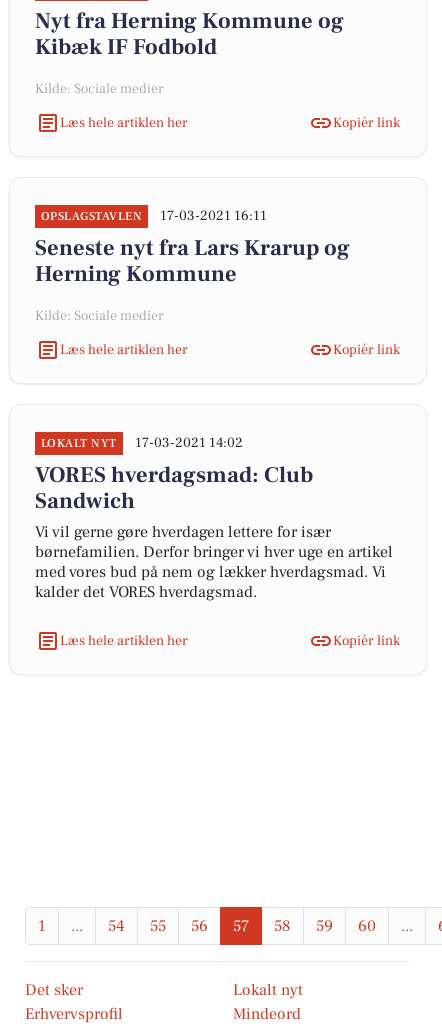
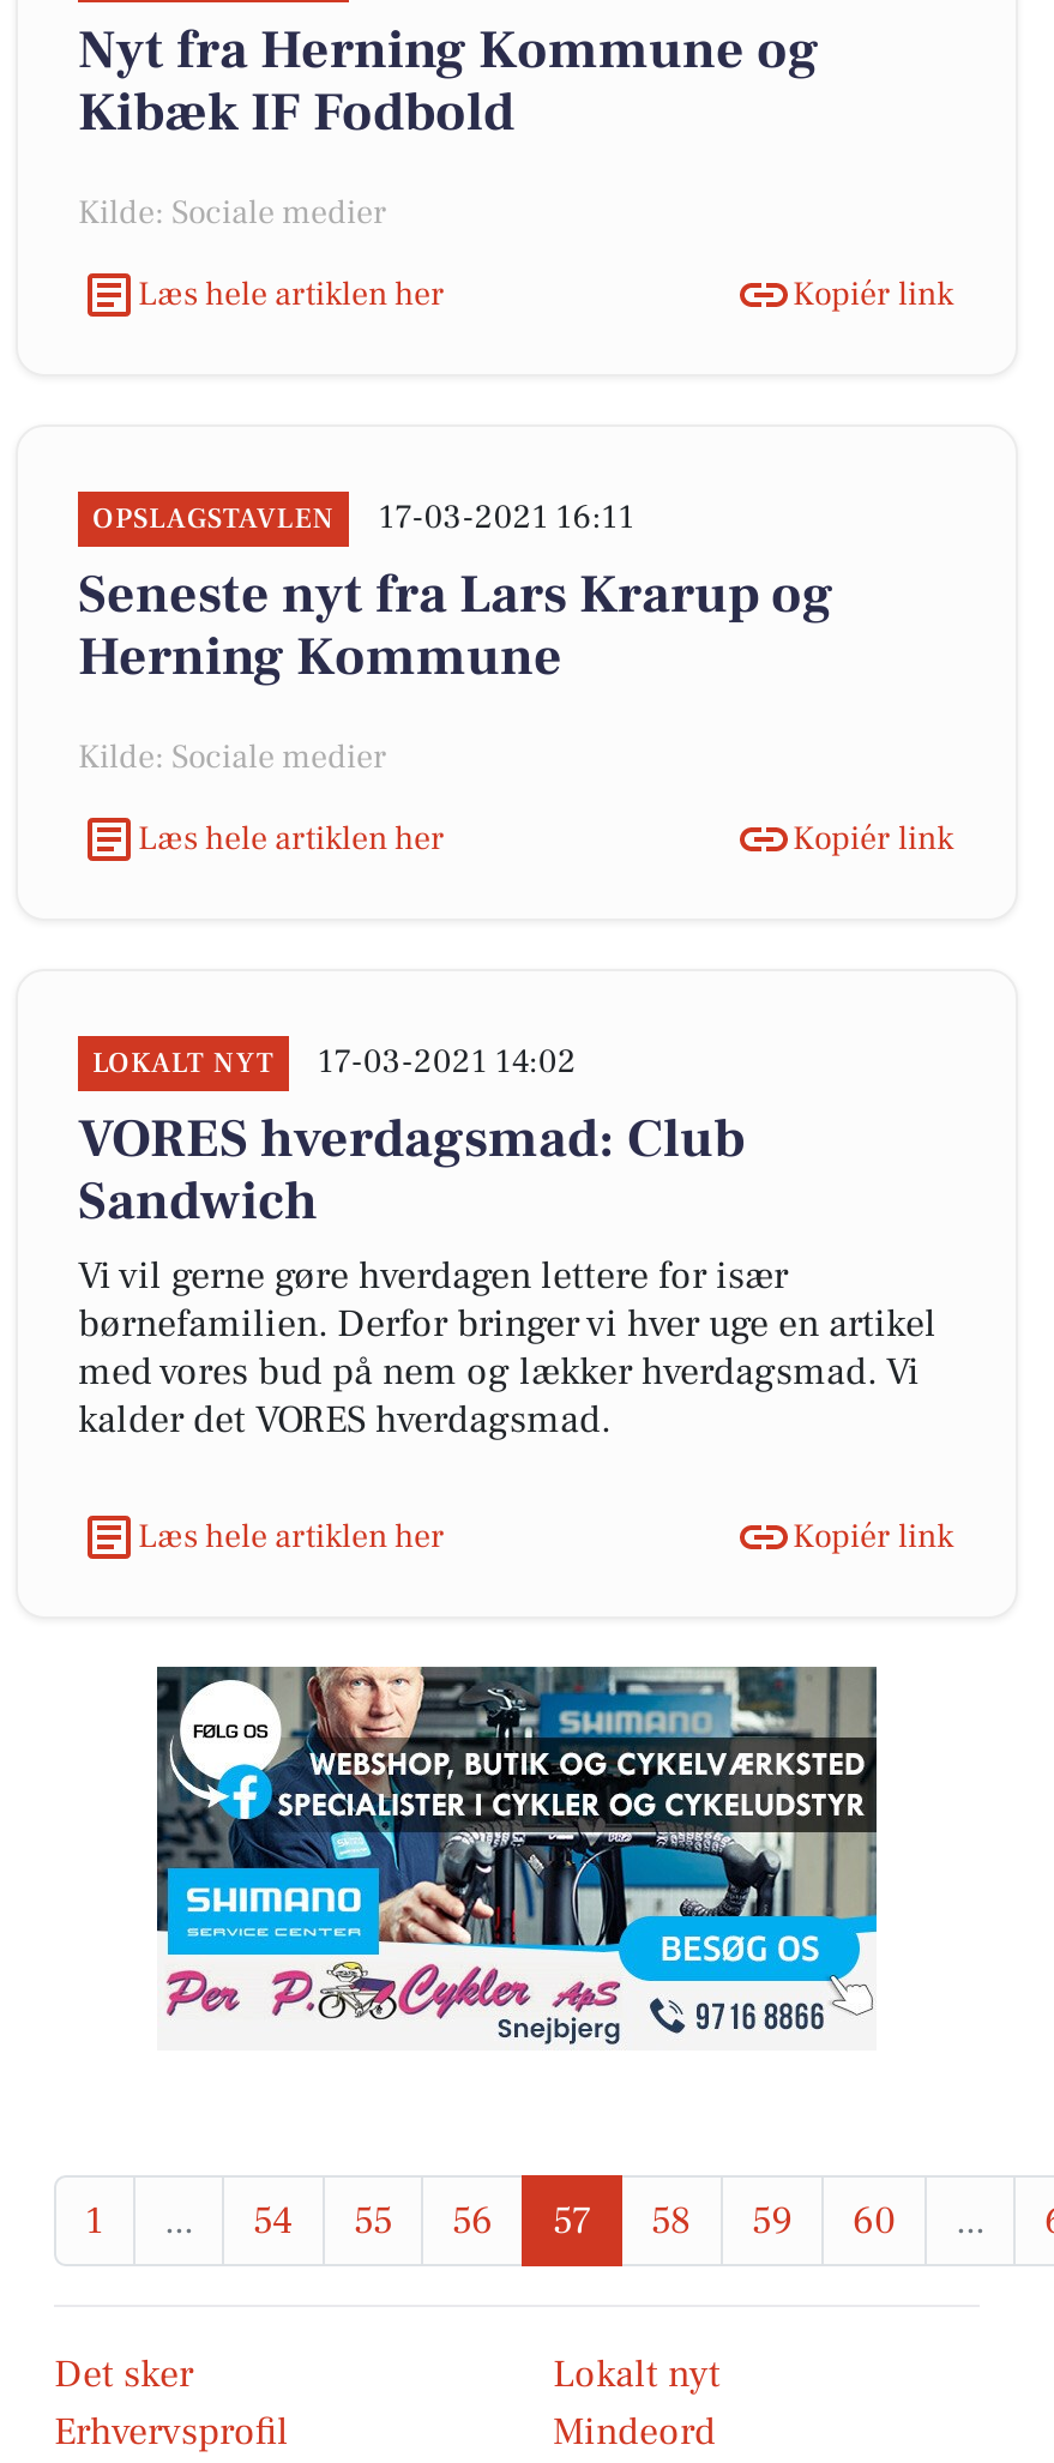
+ [image]
